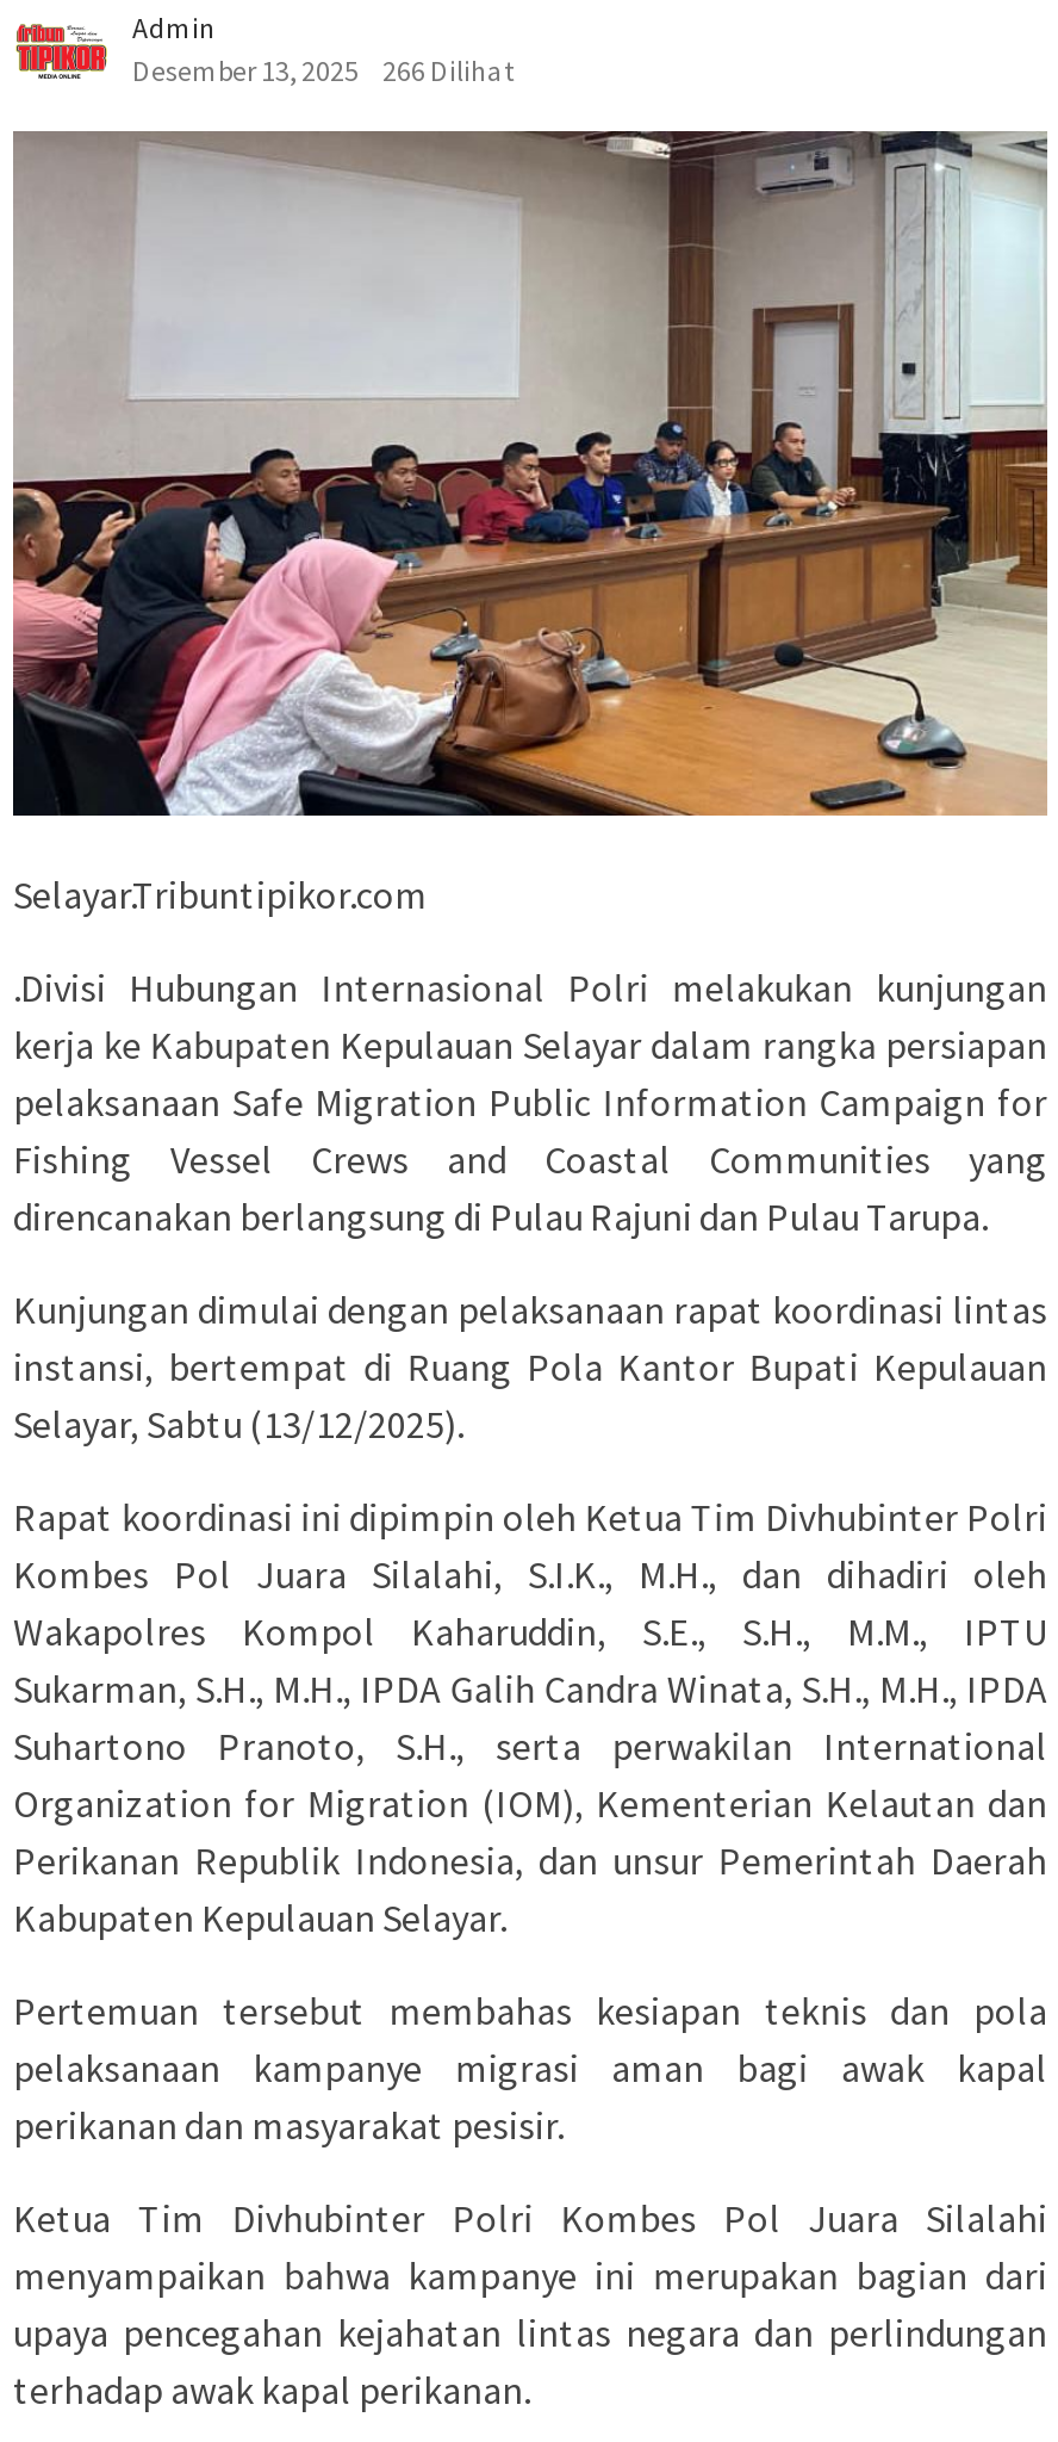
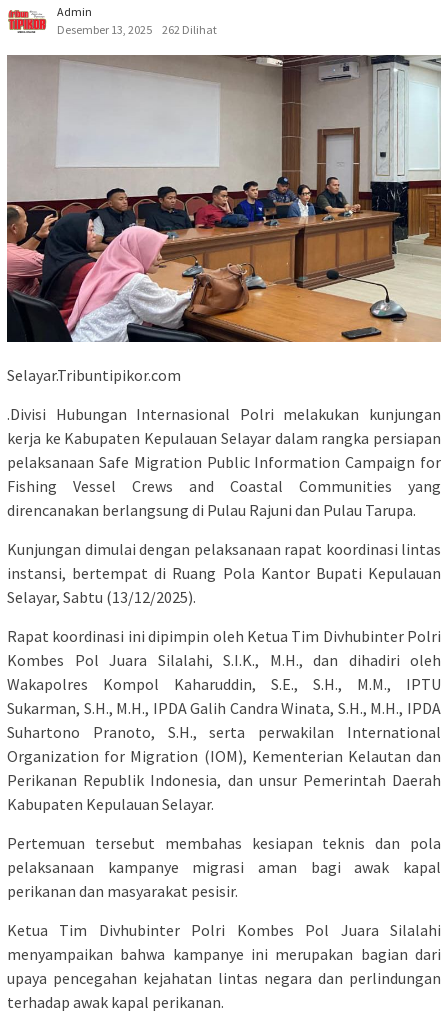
- Desember 13, 2025 266 Dilihat
+ Desember 13, 2025 262 Dilihat
